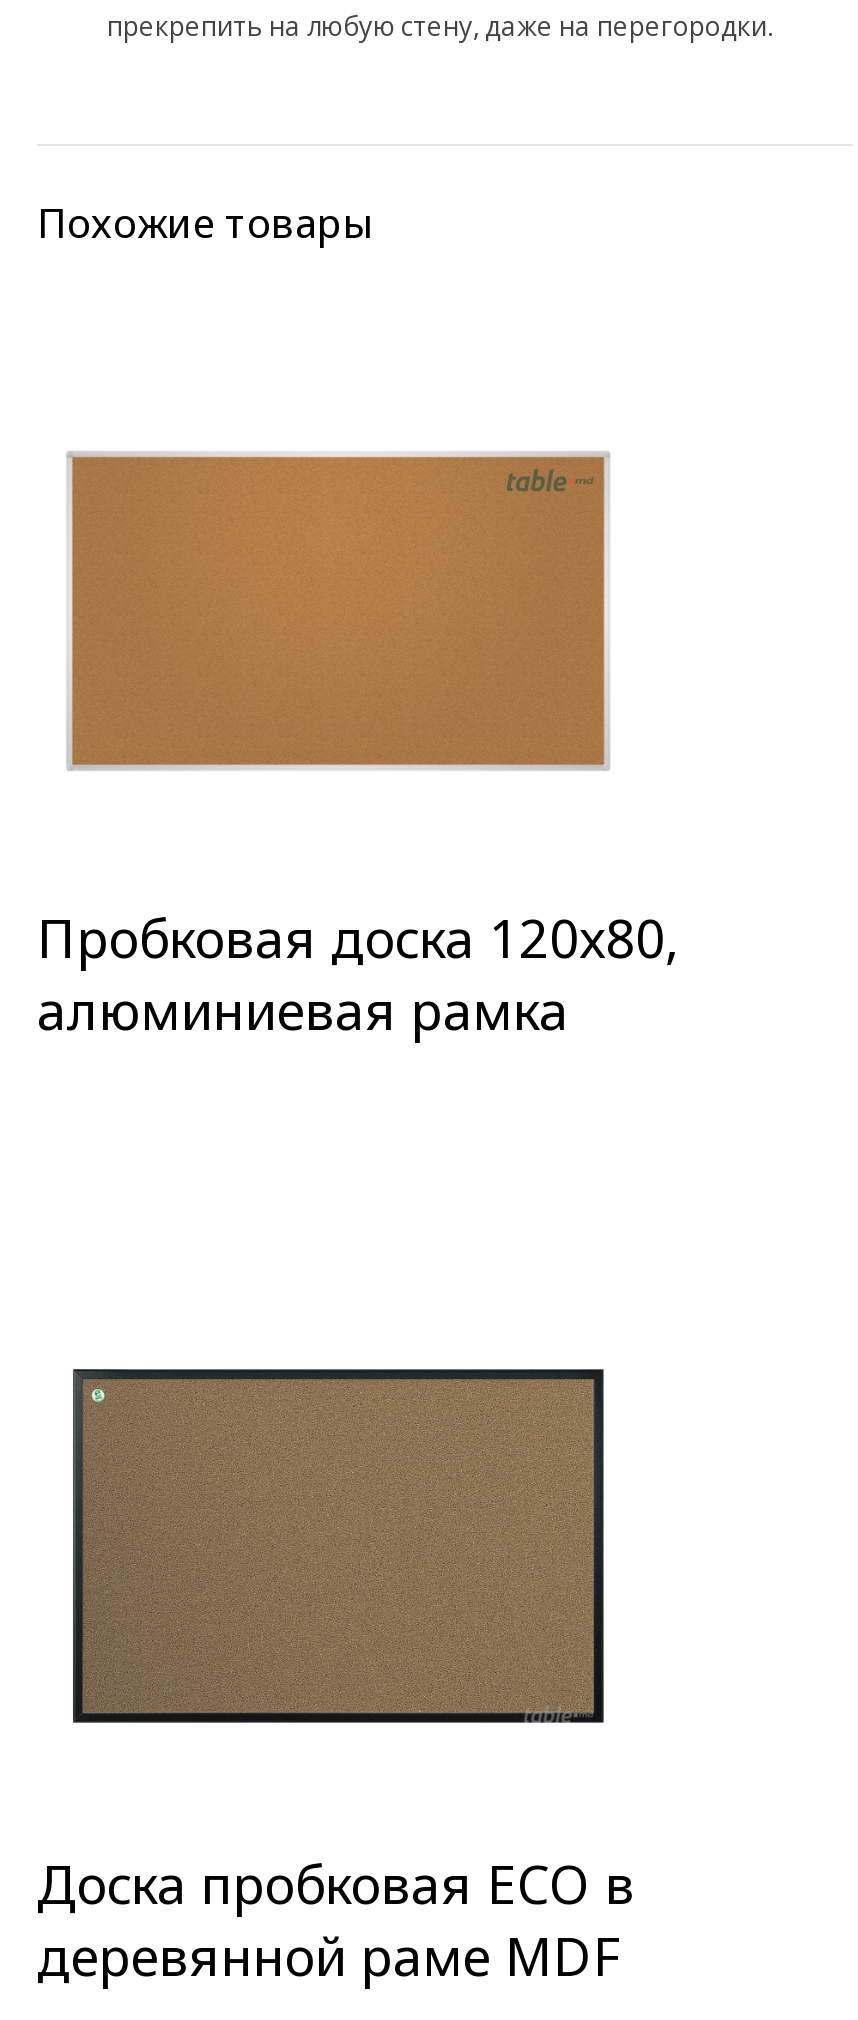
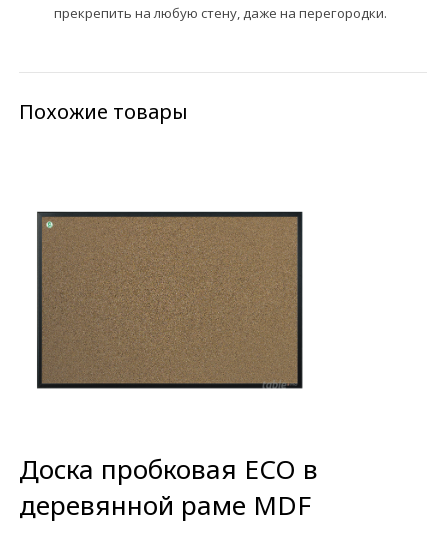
- [image]

- Пробковая доска 120х80,
- алюминиевая рамка
